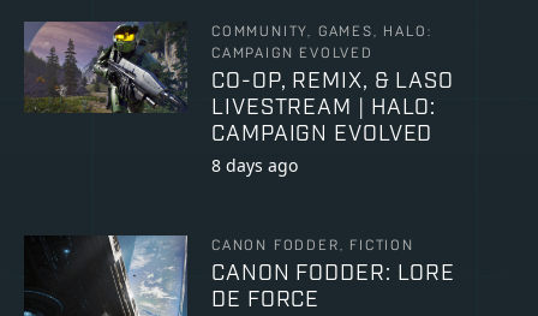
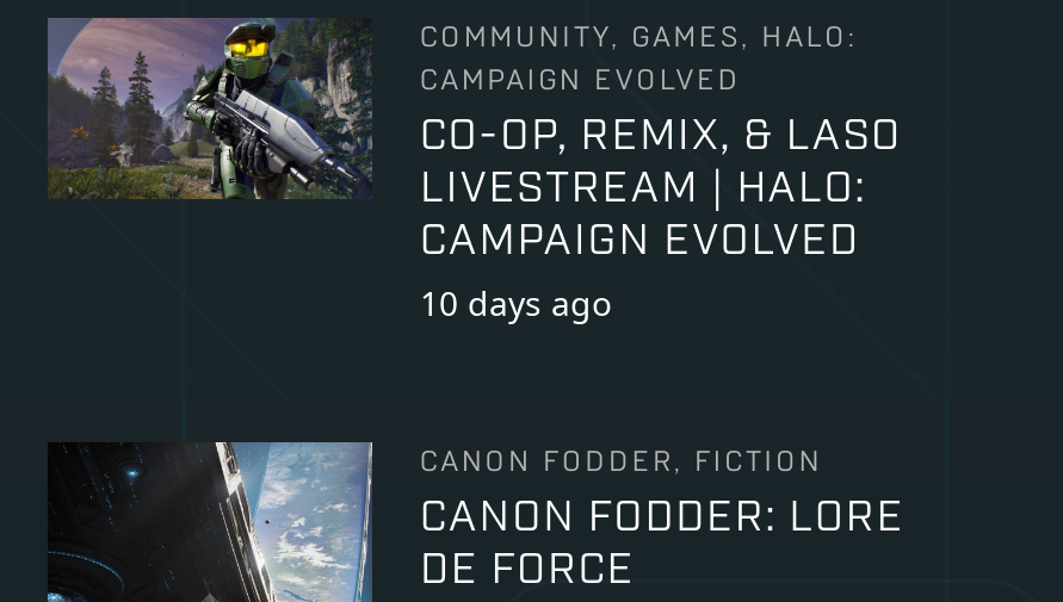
- 8 days ago
+ 10 days ago
